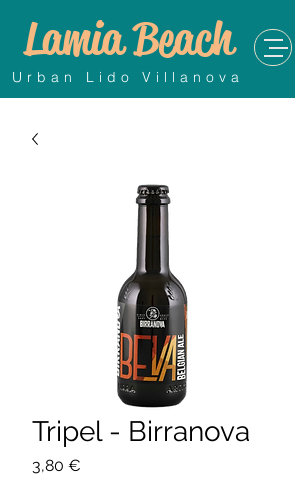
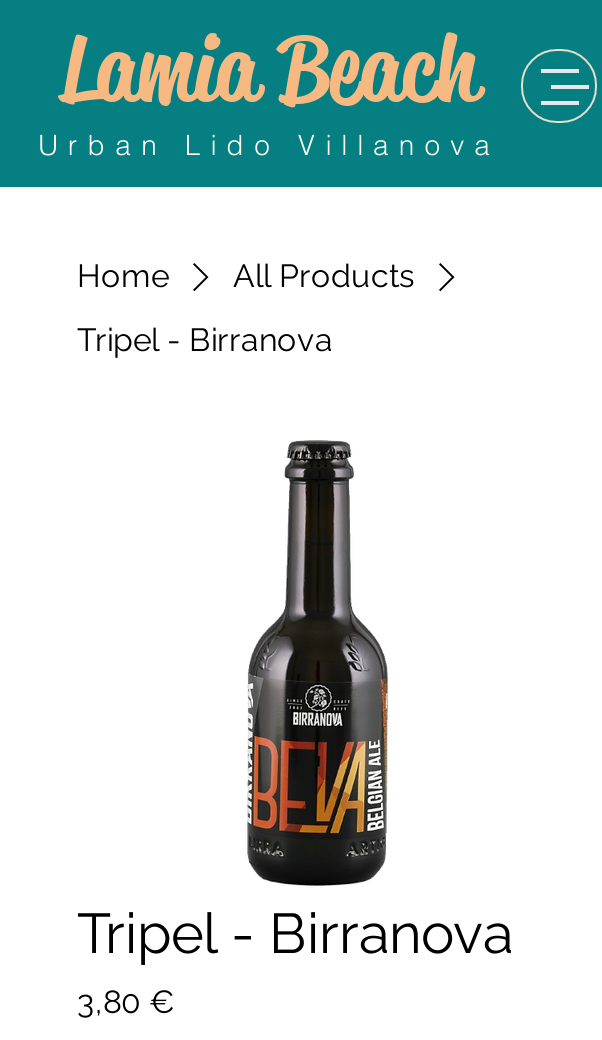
+ Home
+ All Products
+ Tripel - Birranova
